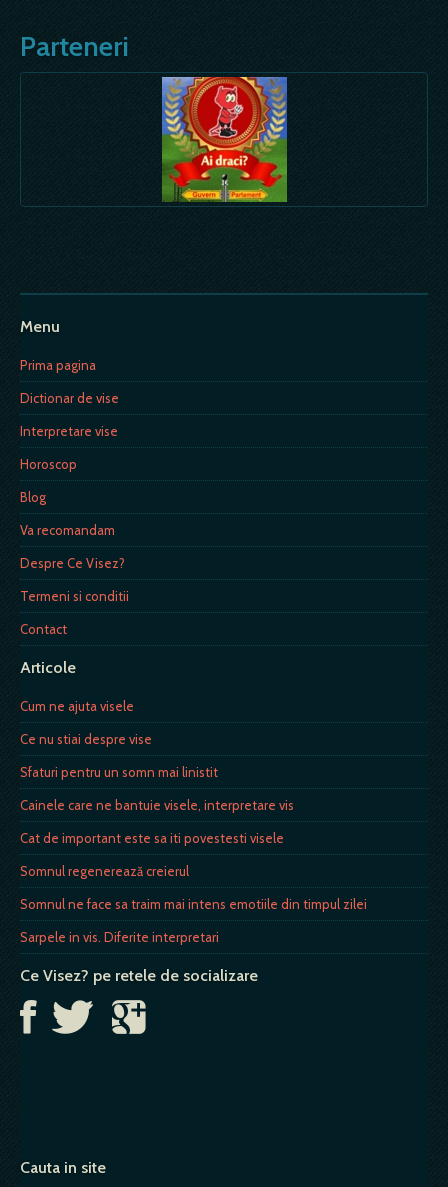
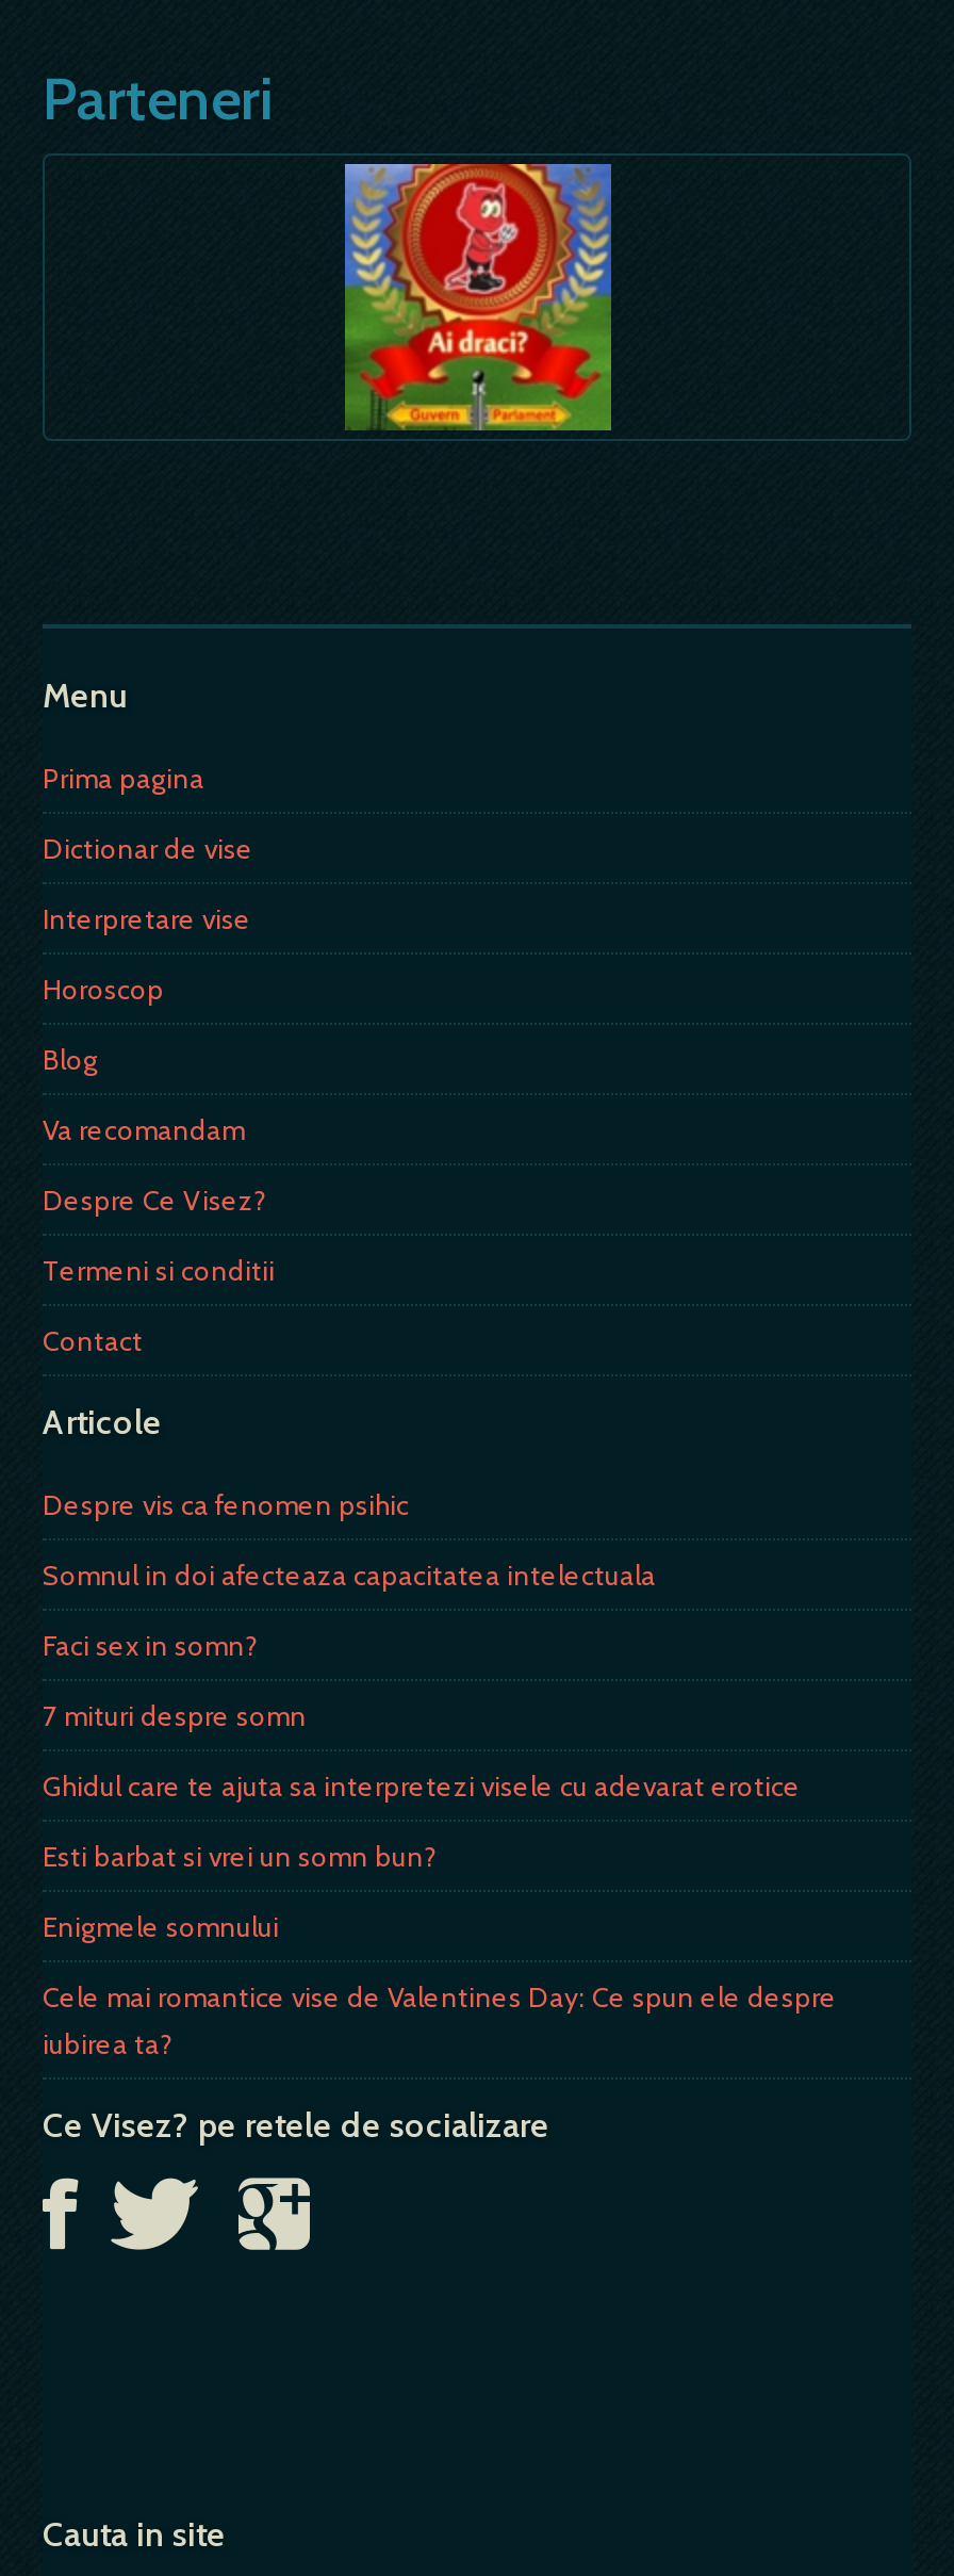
- Cum ne ajuta visele
+ Despre vis ca fenomen psihic

- Ce nu stiai despre vise
+ Somnul in doi afecteaza capacitatea intelectuala

- Sfaturi pentru un somn mai linistit
+ Faci sex in somn?

- Cainele care ne bantuie visele, interpretare vis
+ 7 mituri despre somn

- Cat de important este sa iti povestesti visele
+ Ghidul care te ajuta sa interpretezi visele cu adevarat erotice

- Somnul regenerează creierul
+ Esti barbat si vrei un somn bun?

- Somnul ne face sa traim mai intens emotiile din timpul zilei
+ Enigmele somnului

- Sarpele in vis. Diferite interpretari
+ Cele mai romantice vise de Valentines Day: Ce spun ele despre
+ iubirea ta?
